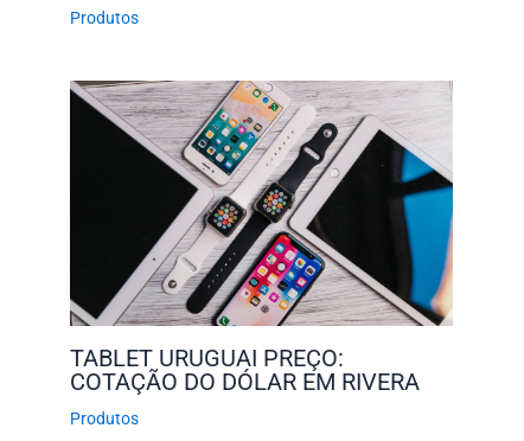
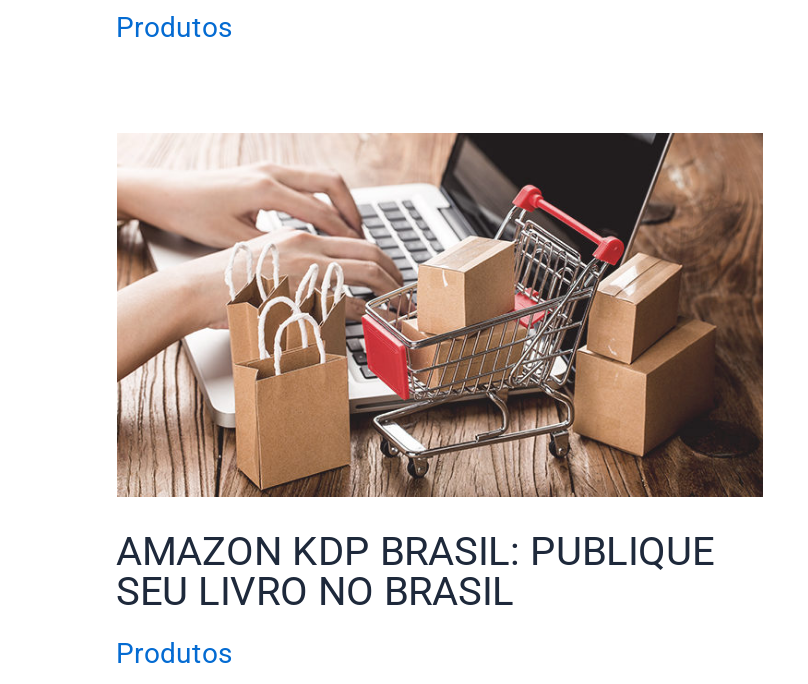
- [image]
- TABLET URUGUAI PREÇO:
- COTAÇÃO DO DÓLAR EM RIVERA
+ [image]
+ AMAZON KDP BRASIL: PUBLIQUE
+ SEU LIVRO NO BRASIL
